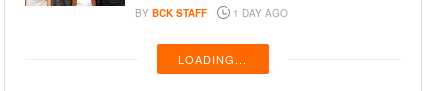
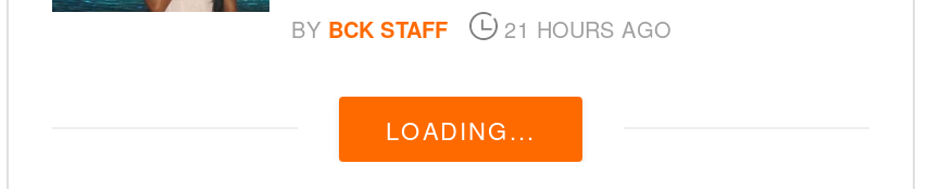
- BY BCK STAFF 1 DAY AGO
+ BY BCK STAFF 21 HOURS AGO
